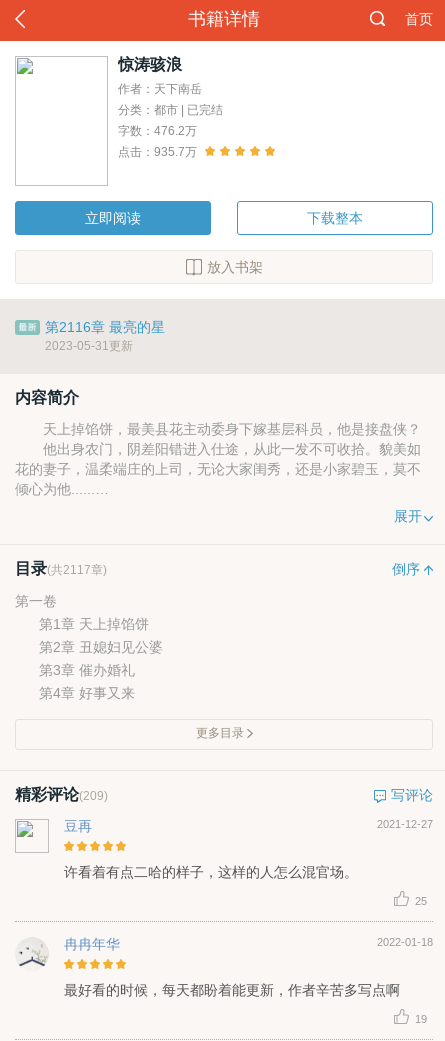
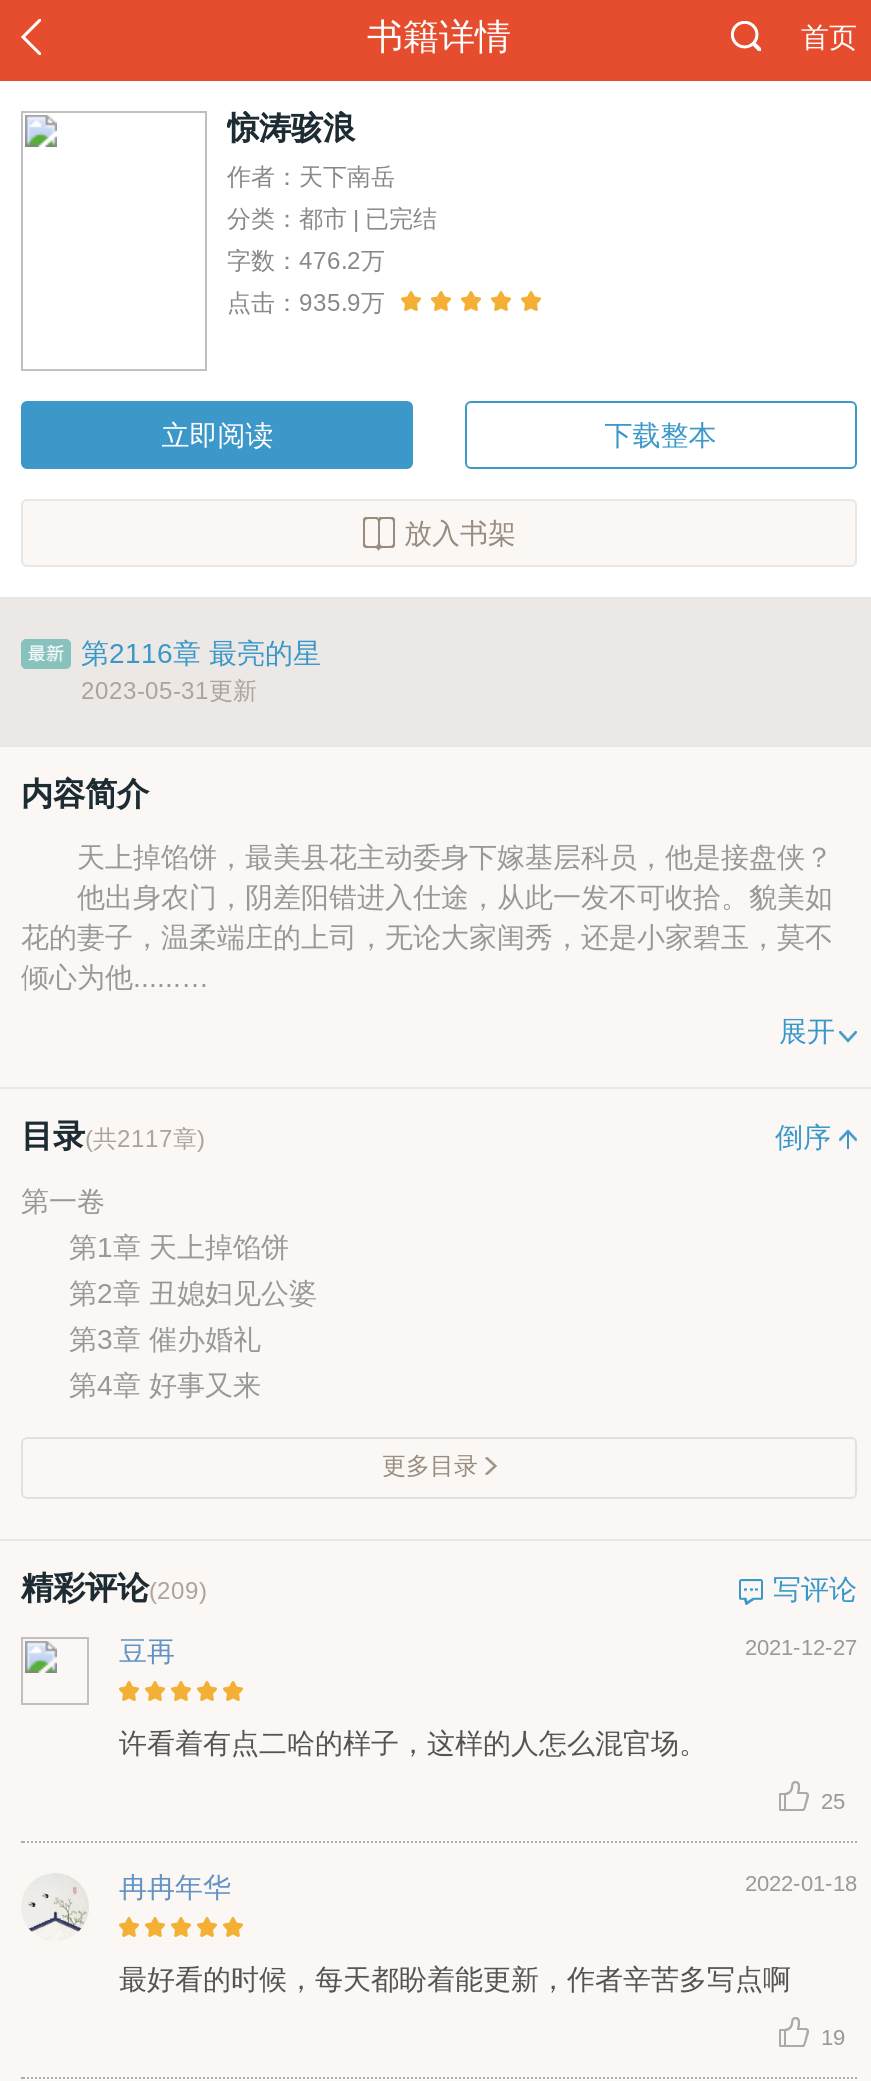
- 点击：935.7万
+ 点击：935.9万
